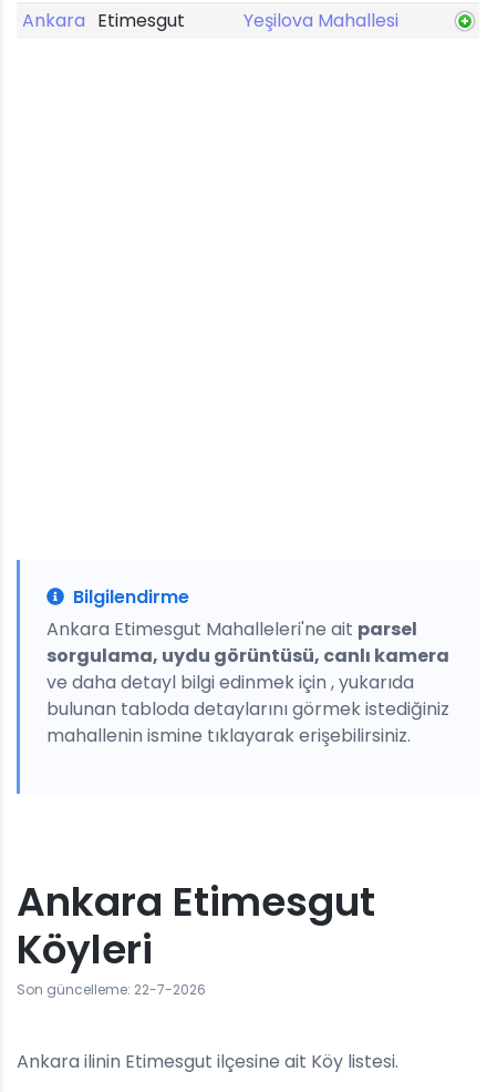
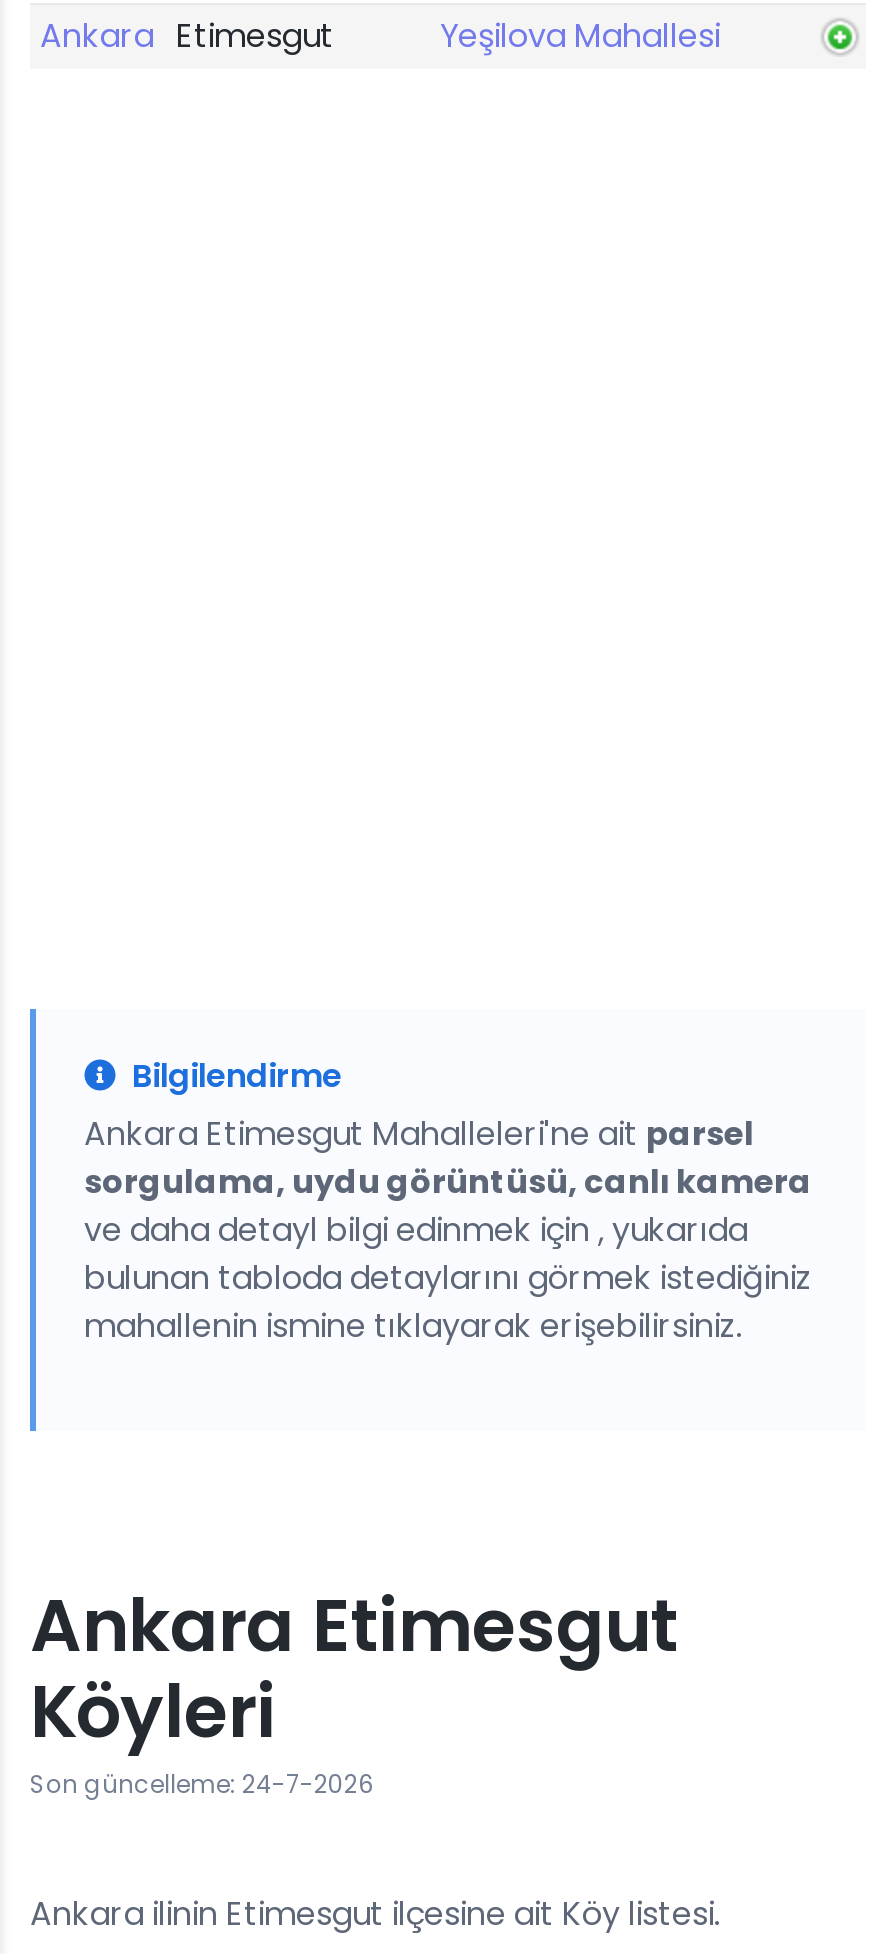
- Son güncelleme: 22-7-2026
+ Son güncelleme: 24-7-2026
